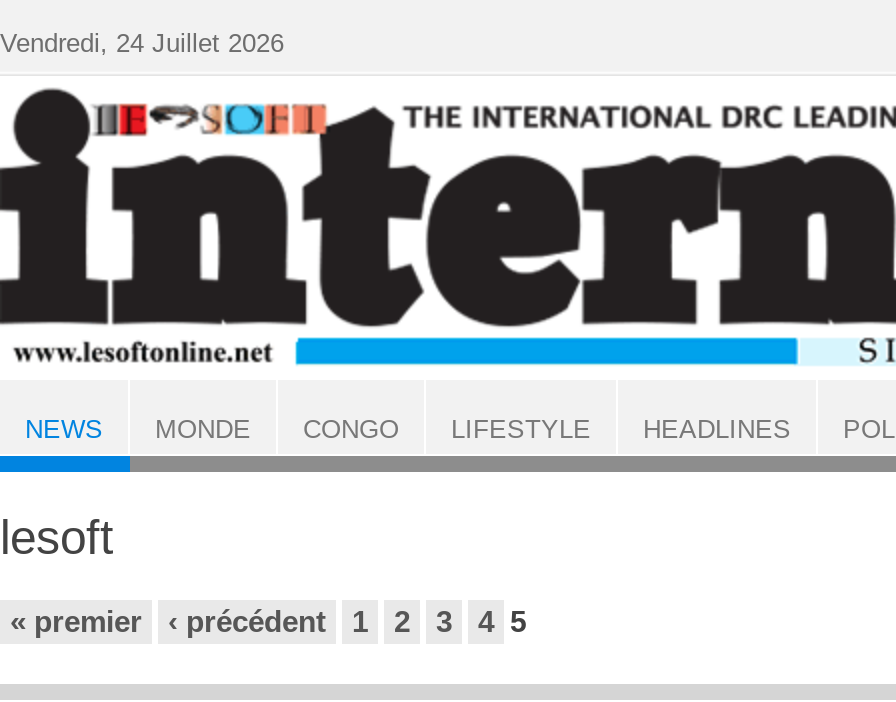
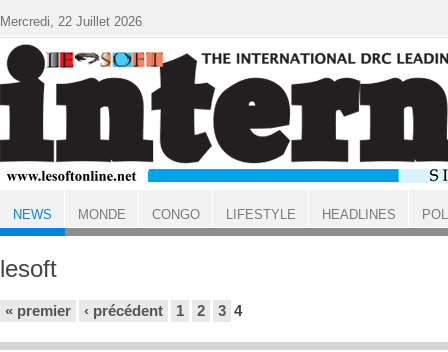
- Vendredi, 24 Juillet 2026
+ Mercredi, 22 Juillet 2026

- 3
- 4 5
+ 3 4
